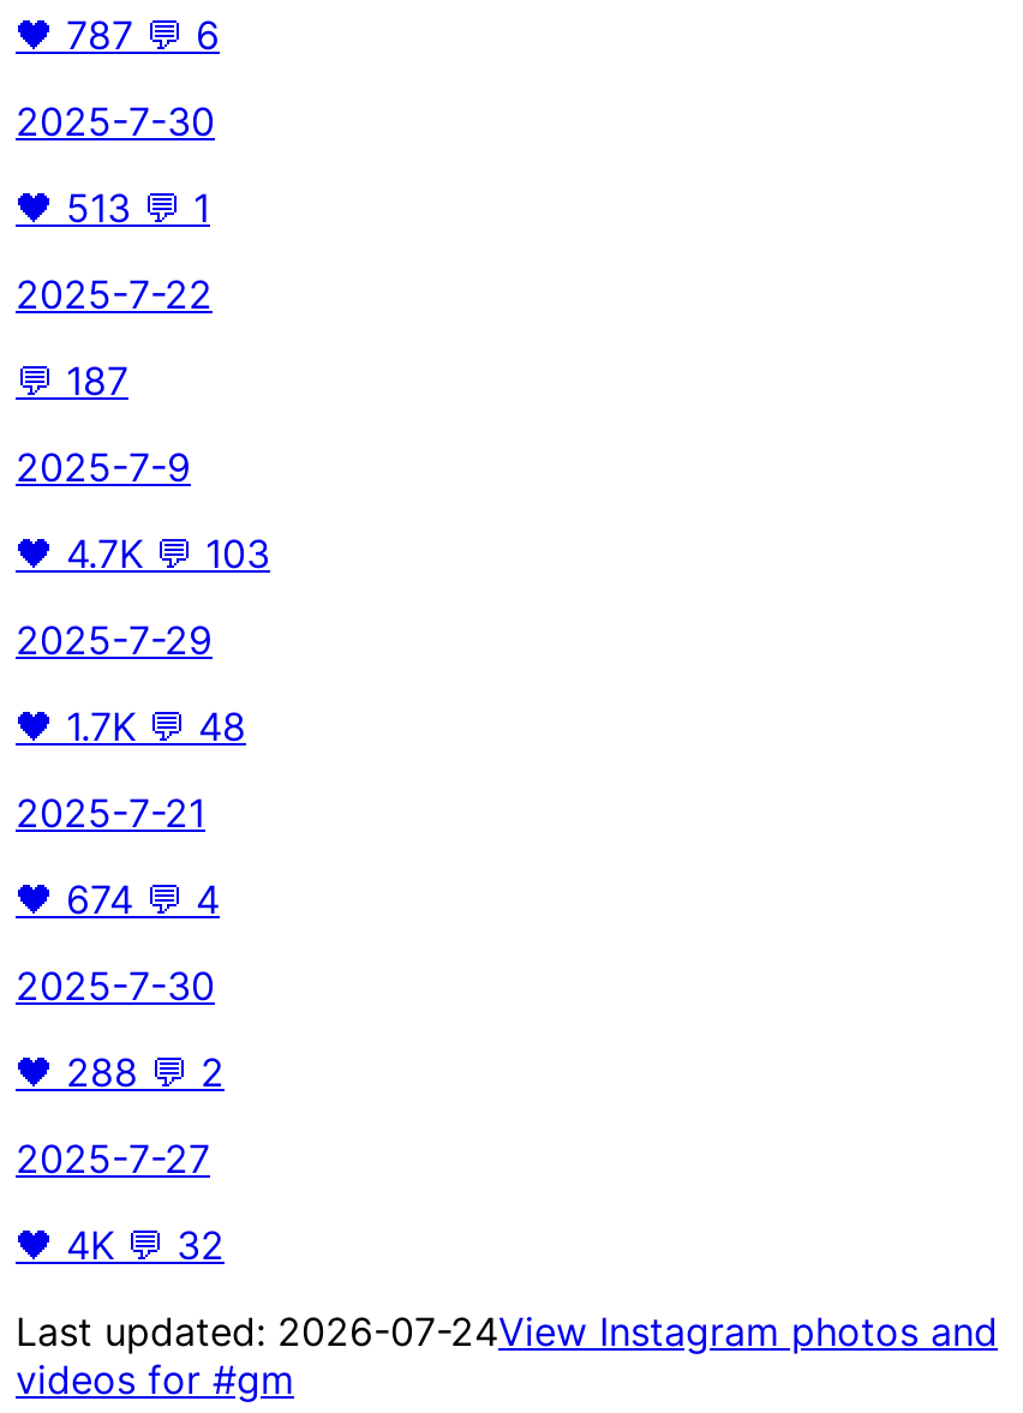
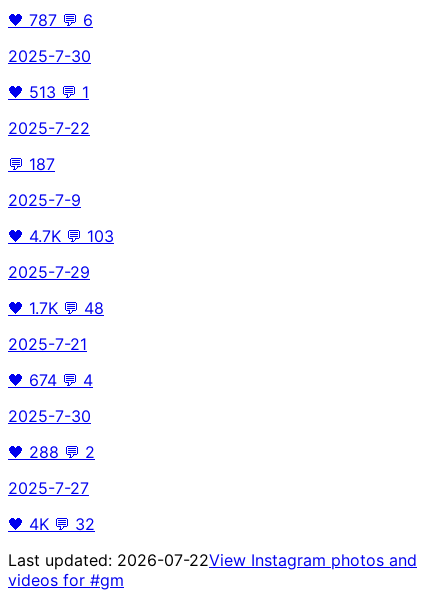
- Last updated: 2026-07-24View Instagram photos and
+ Last updated: 2026-07-22View Instagram photos and
